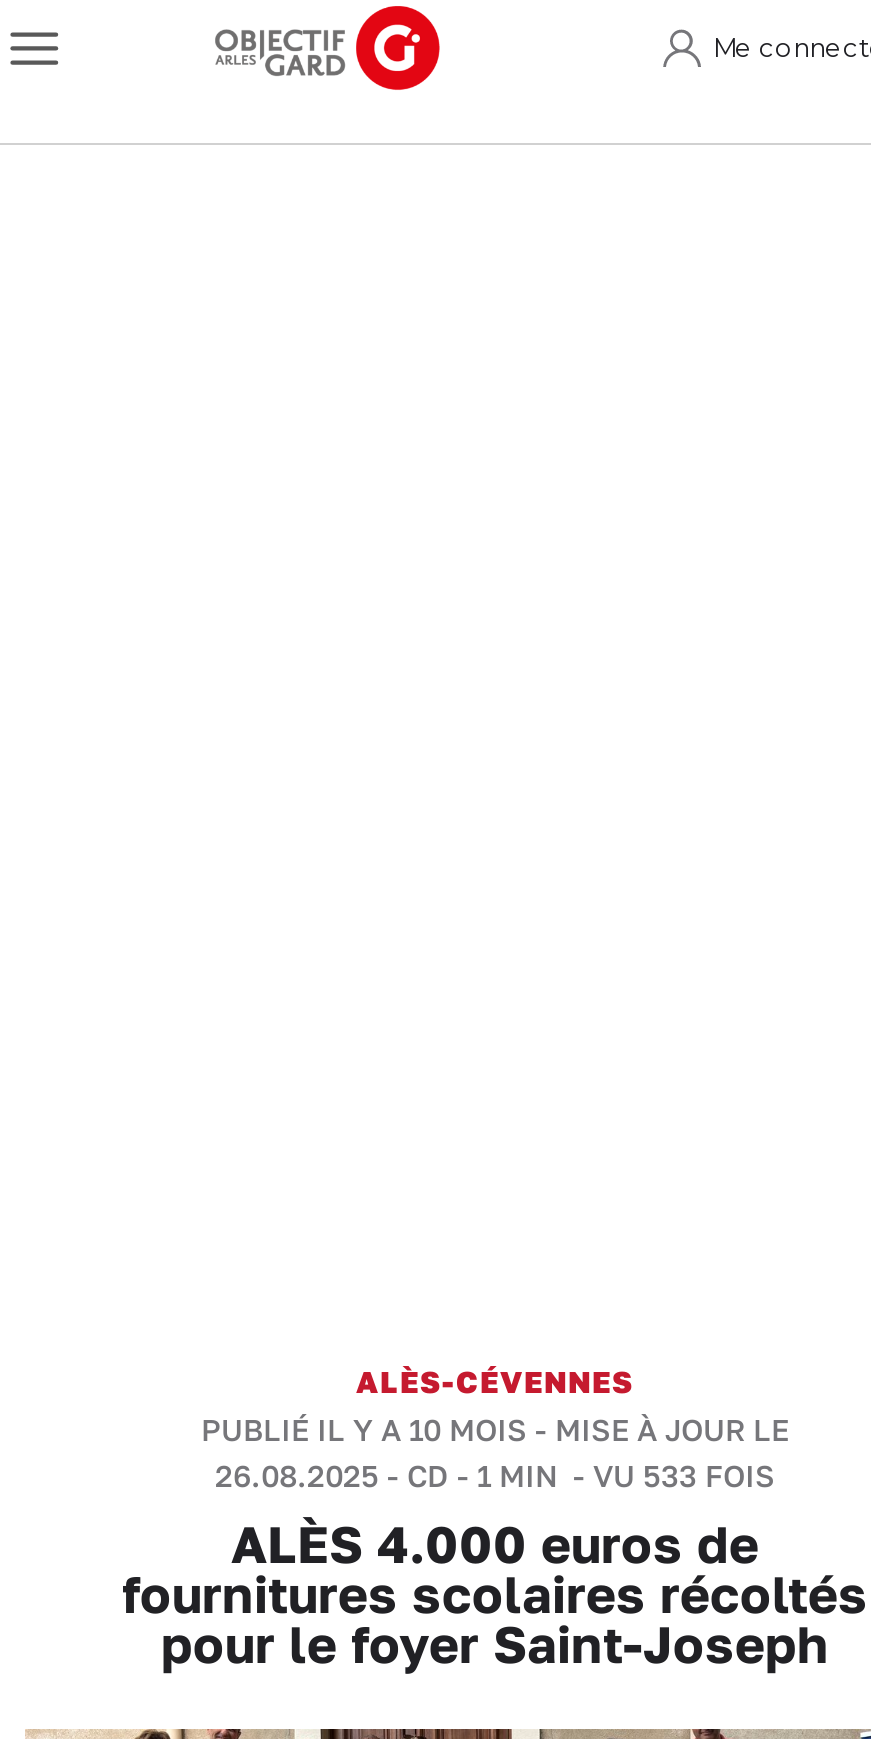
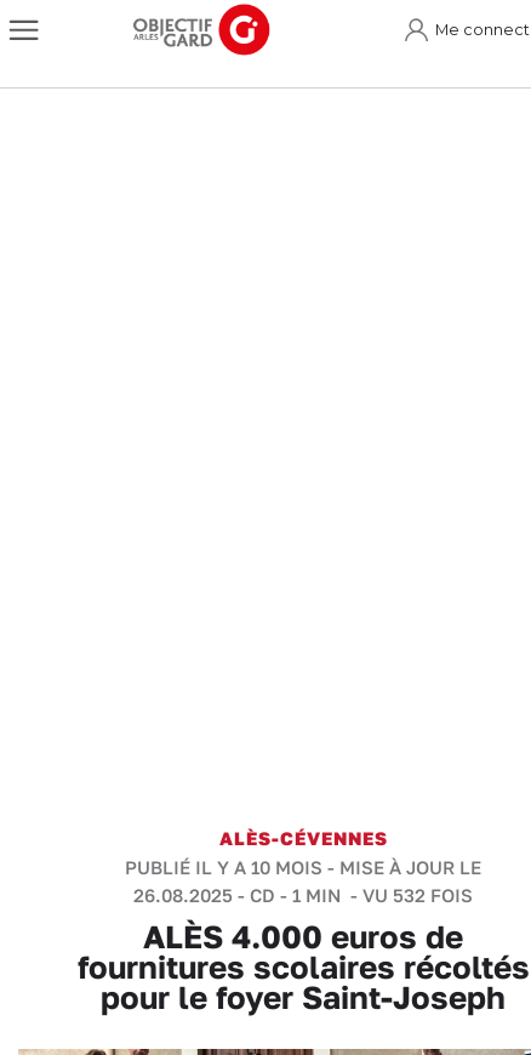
- 26.08.2025 - CD - 1 MIN - VU 533 FOIS
+ 26.08.2025 - CD - 1 MIN - VU 532 FOIS
